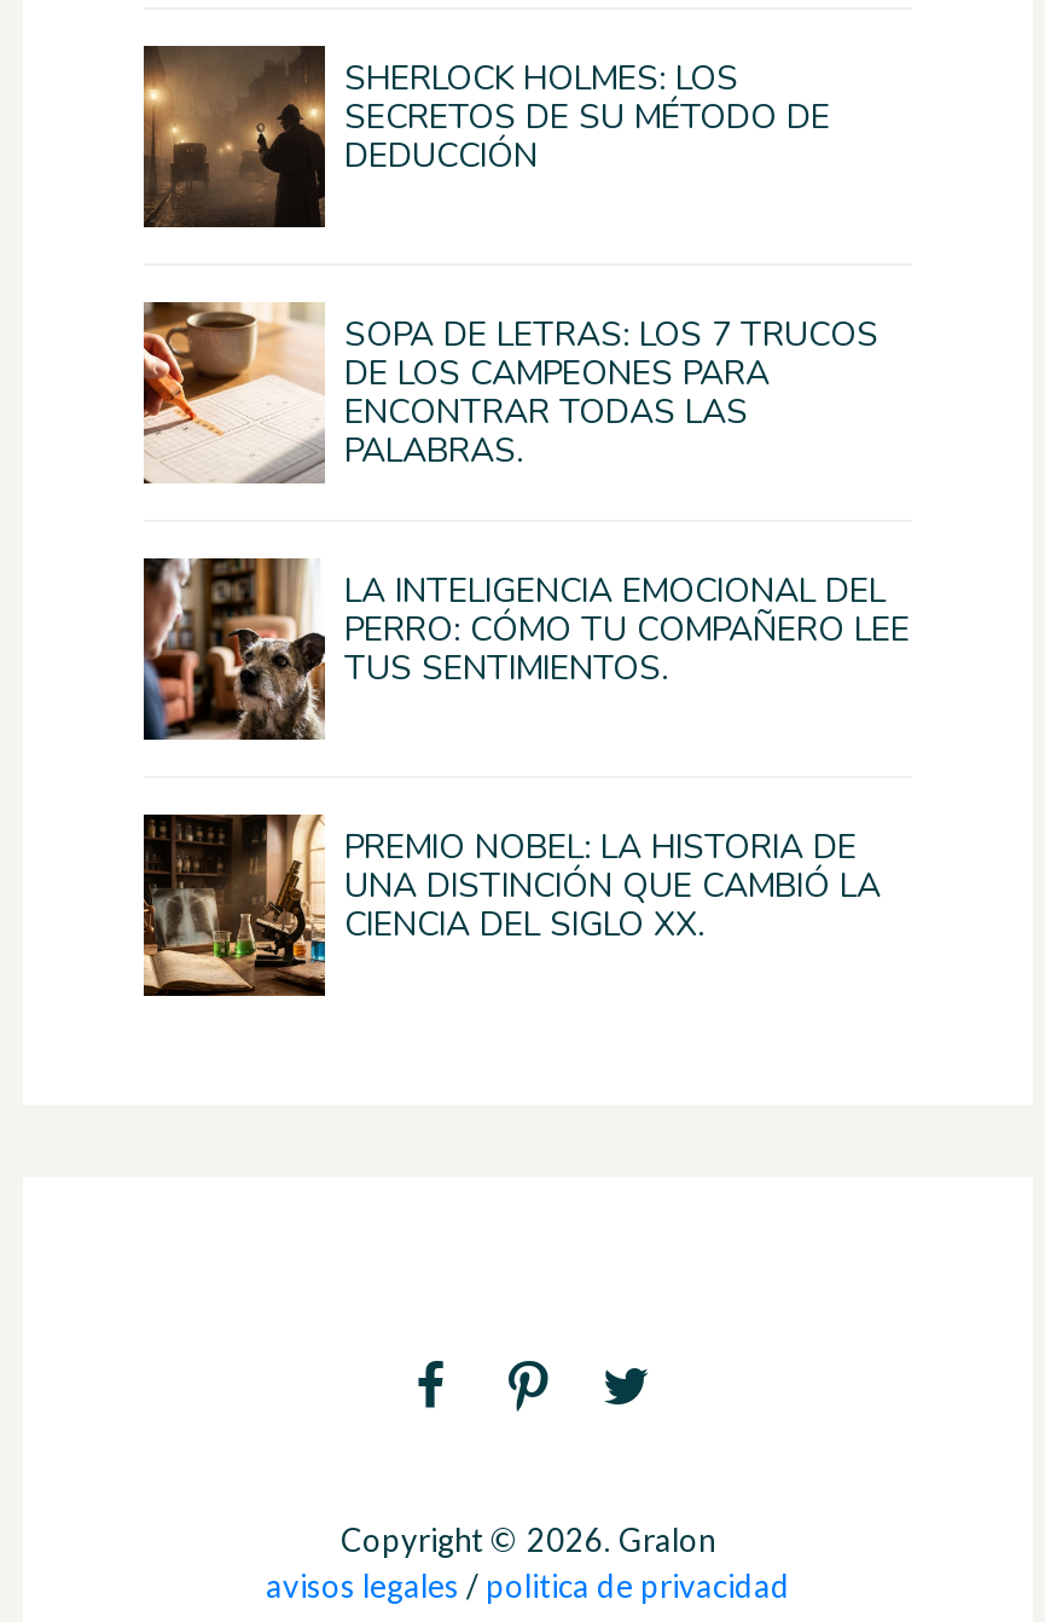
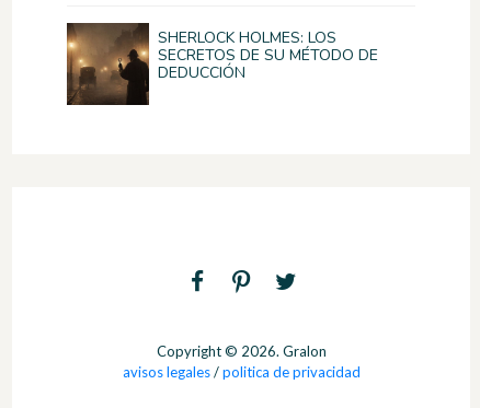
- [image]
- SOPA DE LETRAS: LOS 7 TRUCOS
- DE LOS CAMPEONES PARA
- ENCONTRAR TODAS LAS
- PALABRAS.
- LA INTELIGENCIA EMOCIONAL DEL
- PERRO: CÓMO TU COMPAÑERO LEE
- TUS SENTIMIENTOS.

- [image]

- [image]
- PREMIO NOBEL: LA HISTORIA DE
- UNA DISTINCIÓN QUE CAMBIÓ LA
- CIENCIA DEL SIGLO XX.
